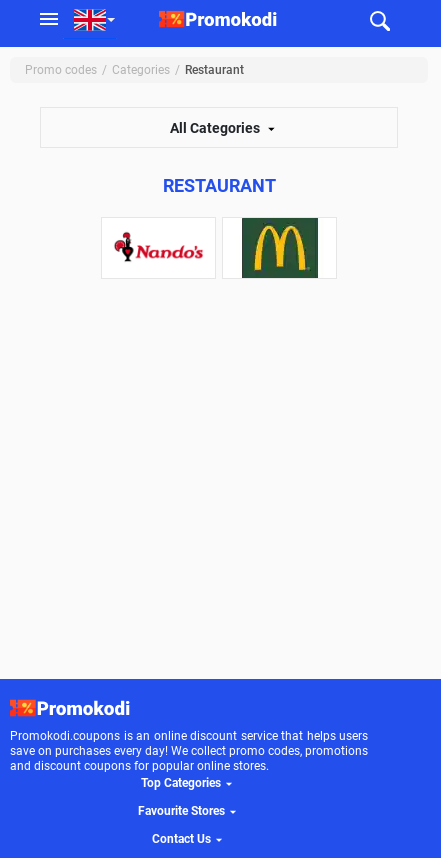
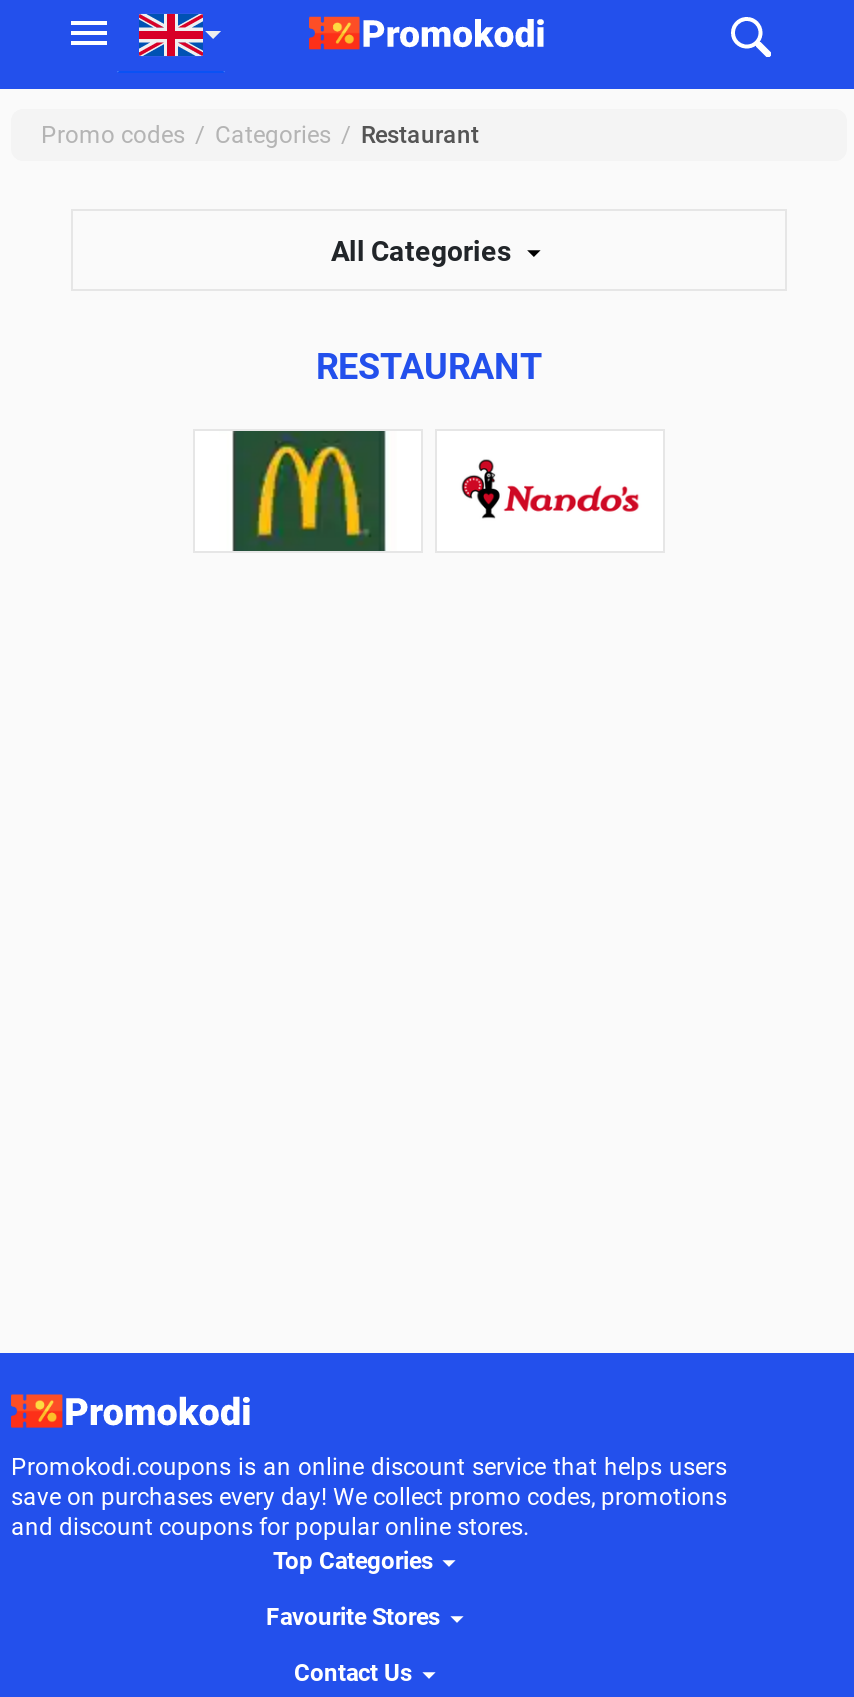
- [image]
+ [image]

- [image]
+ [image]
